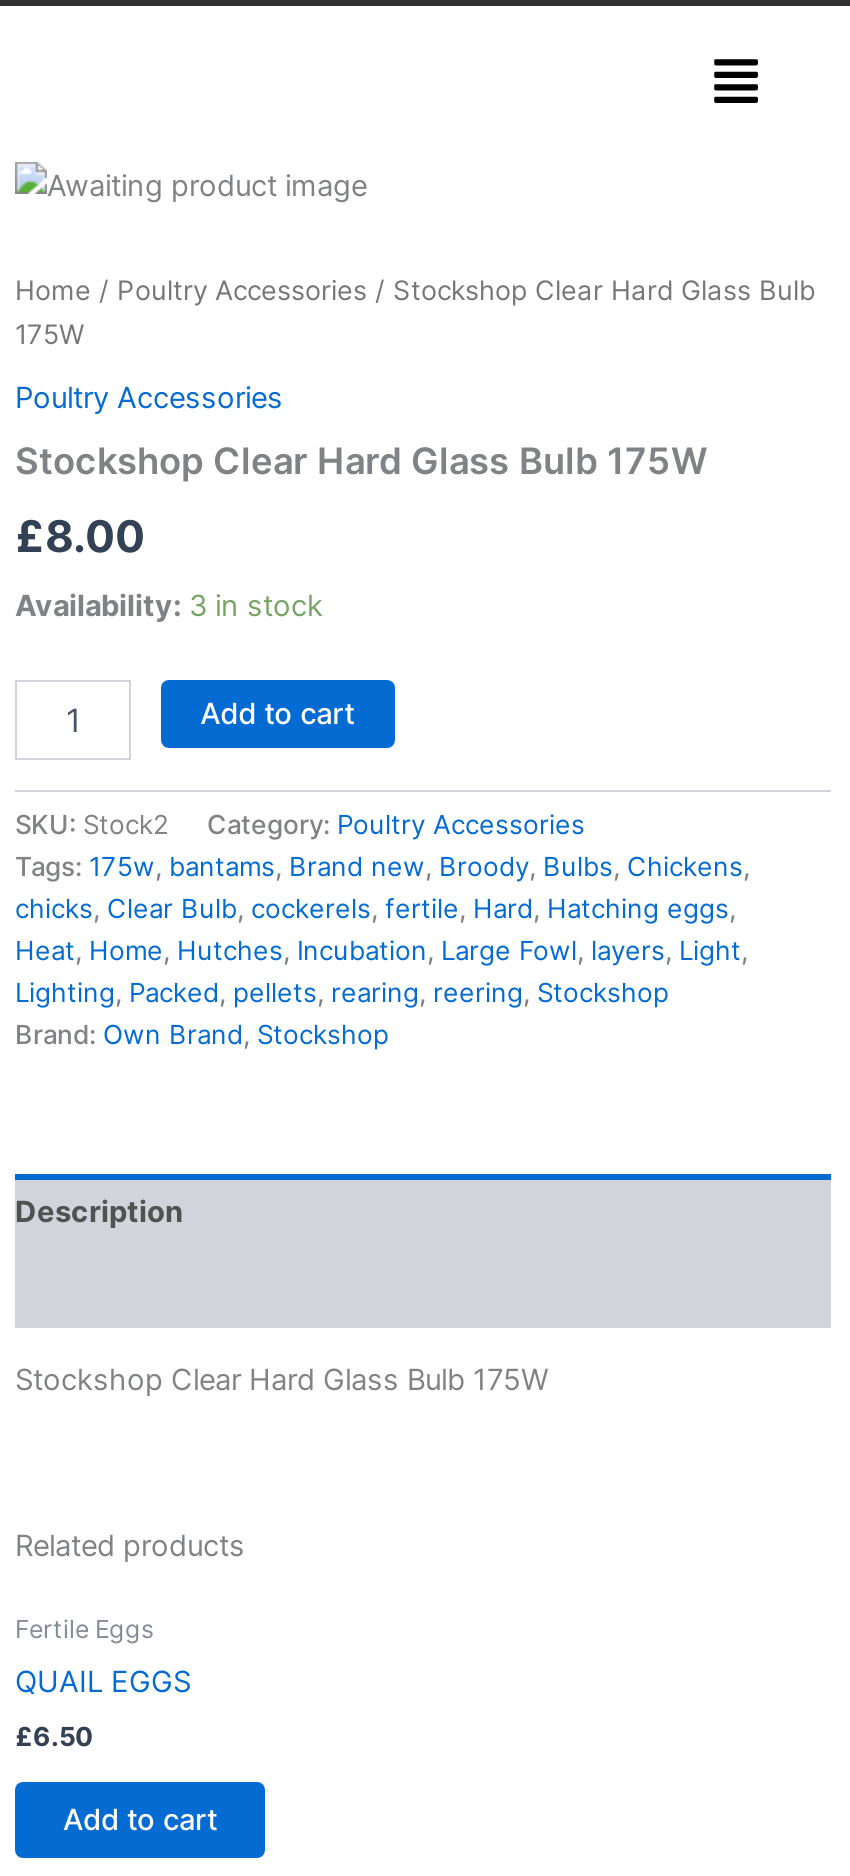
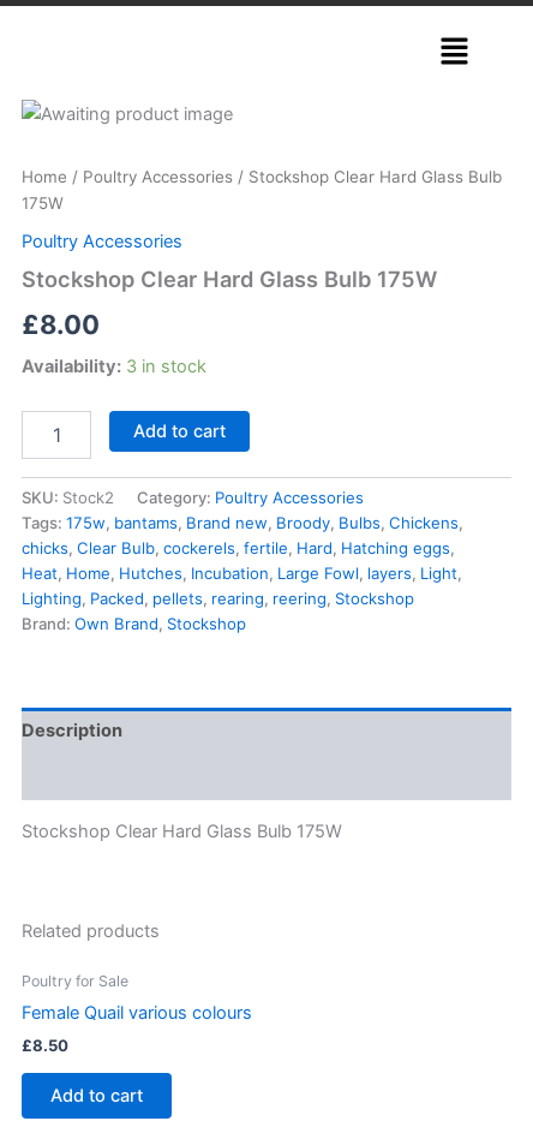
- Fertile Eggs
+ Poultry for Sale

- QUAIL EGGS
+ Female Quail various colours

- £6.50
+ £8.50
